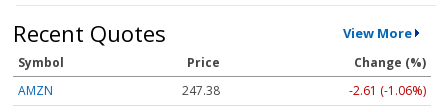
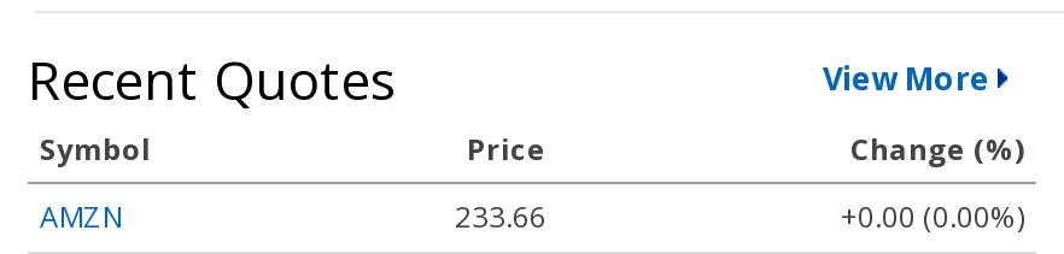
- 247.38
+ 233.66

- -2.61 (-1.06%)
+ +0.00 (0.00%)
